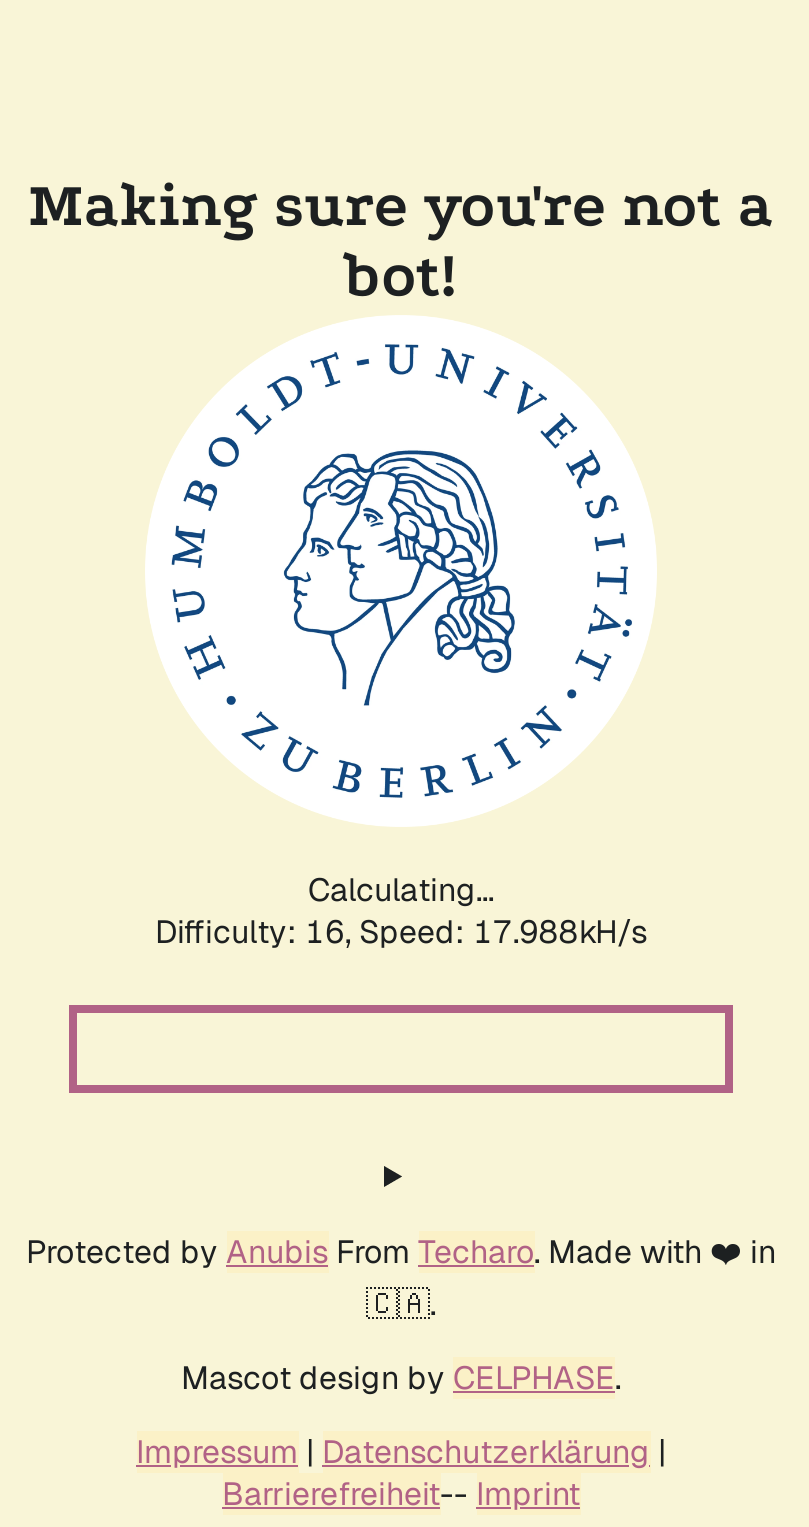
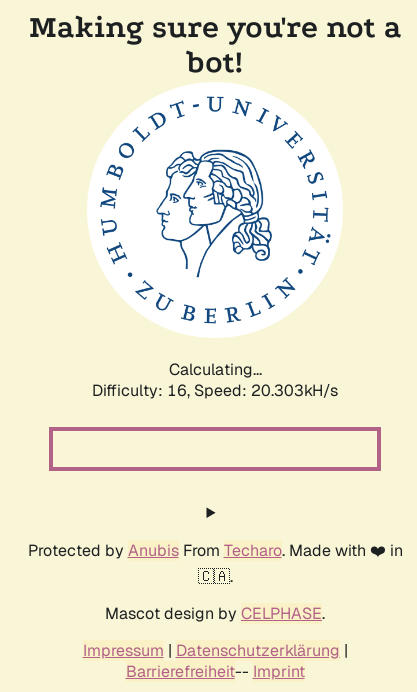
- Difficulty: 16, Speed: 17.988kH/s
+ Difficulty: 16, Speed: 20.303kH/s
